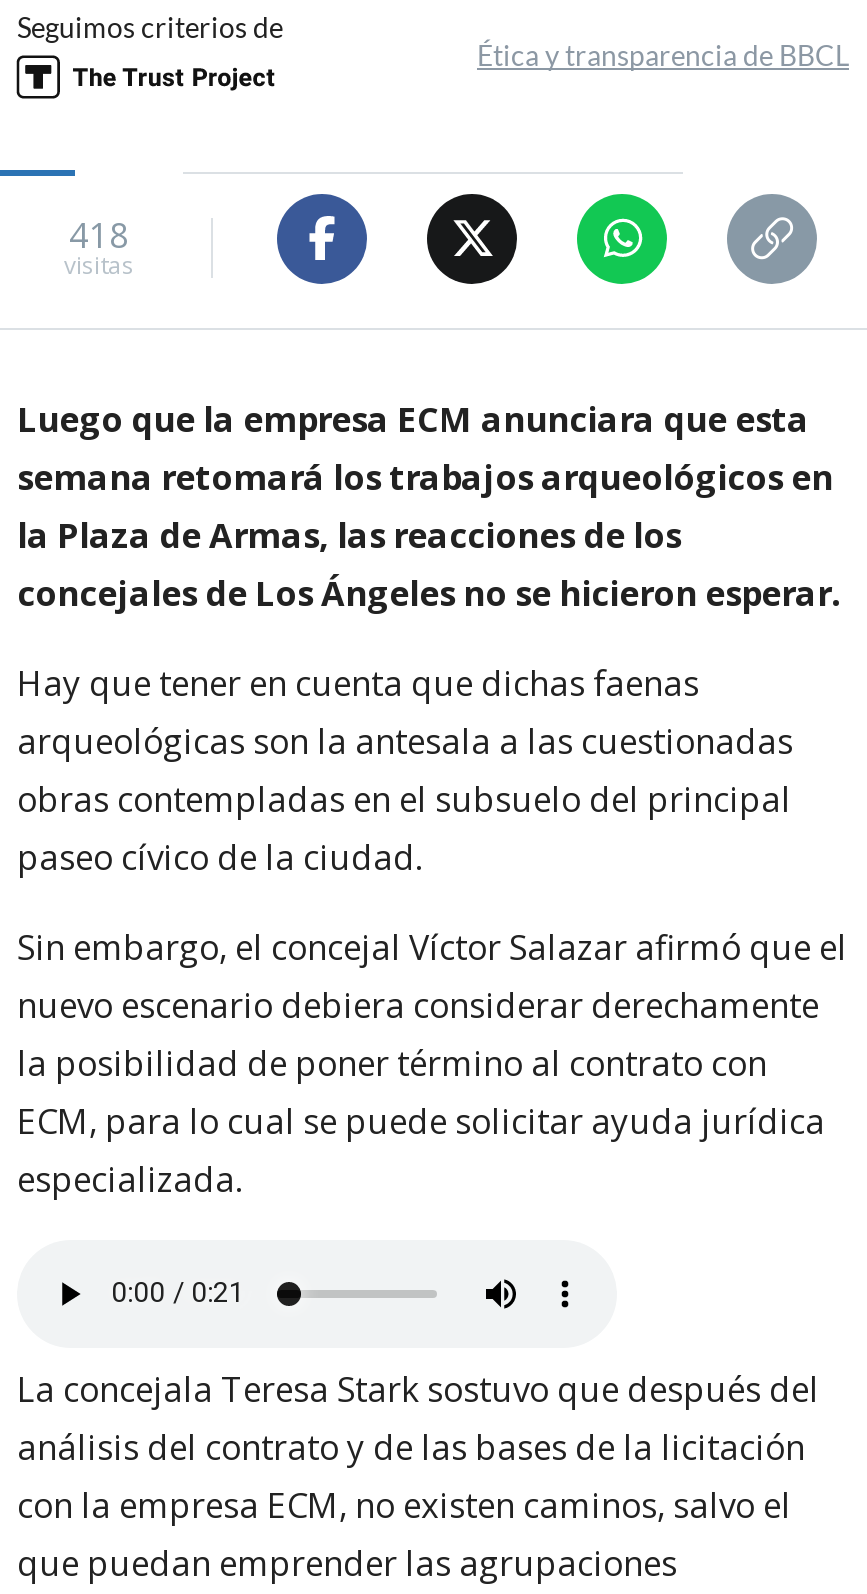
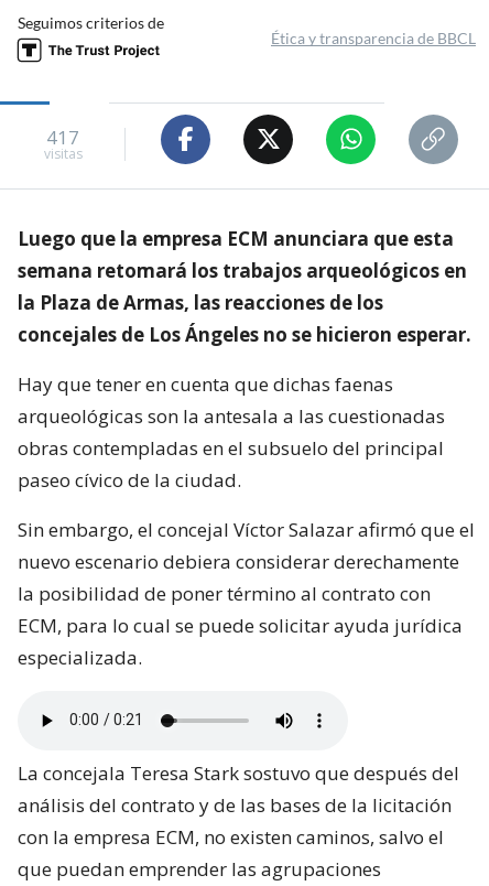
- 418
+ 417
